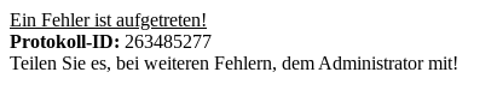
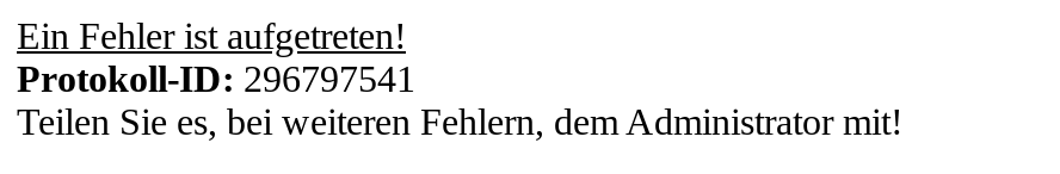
- Protokoll-ID: 263485277
+ Protokoll-ID: 296797541
